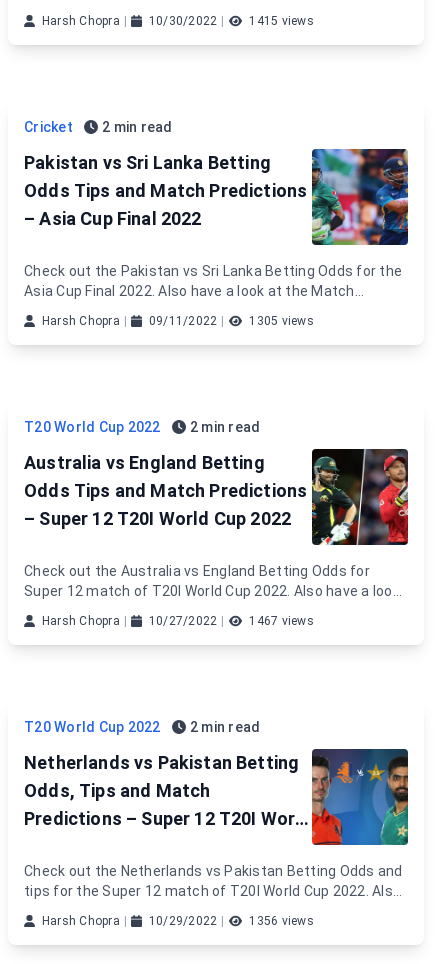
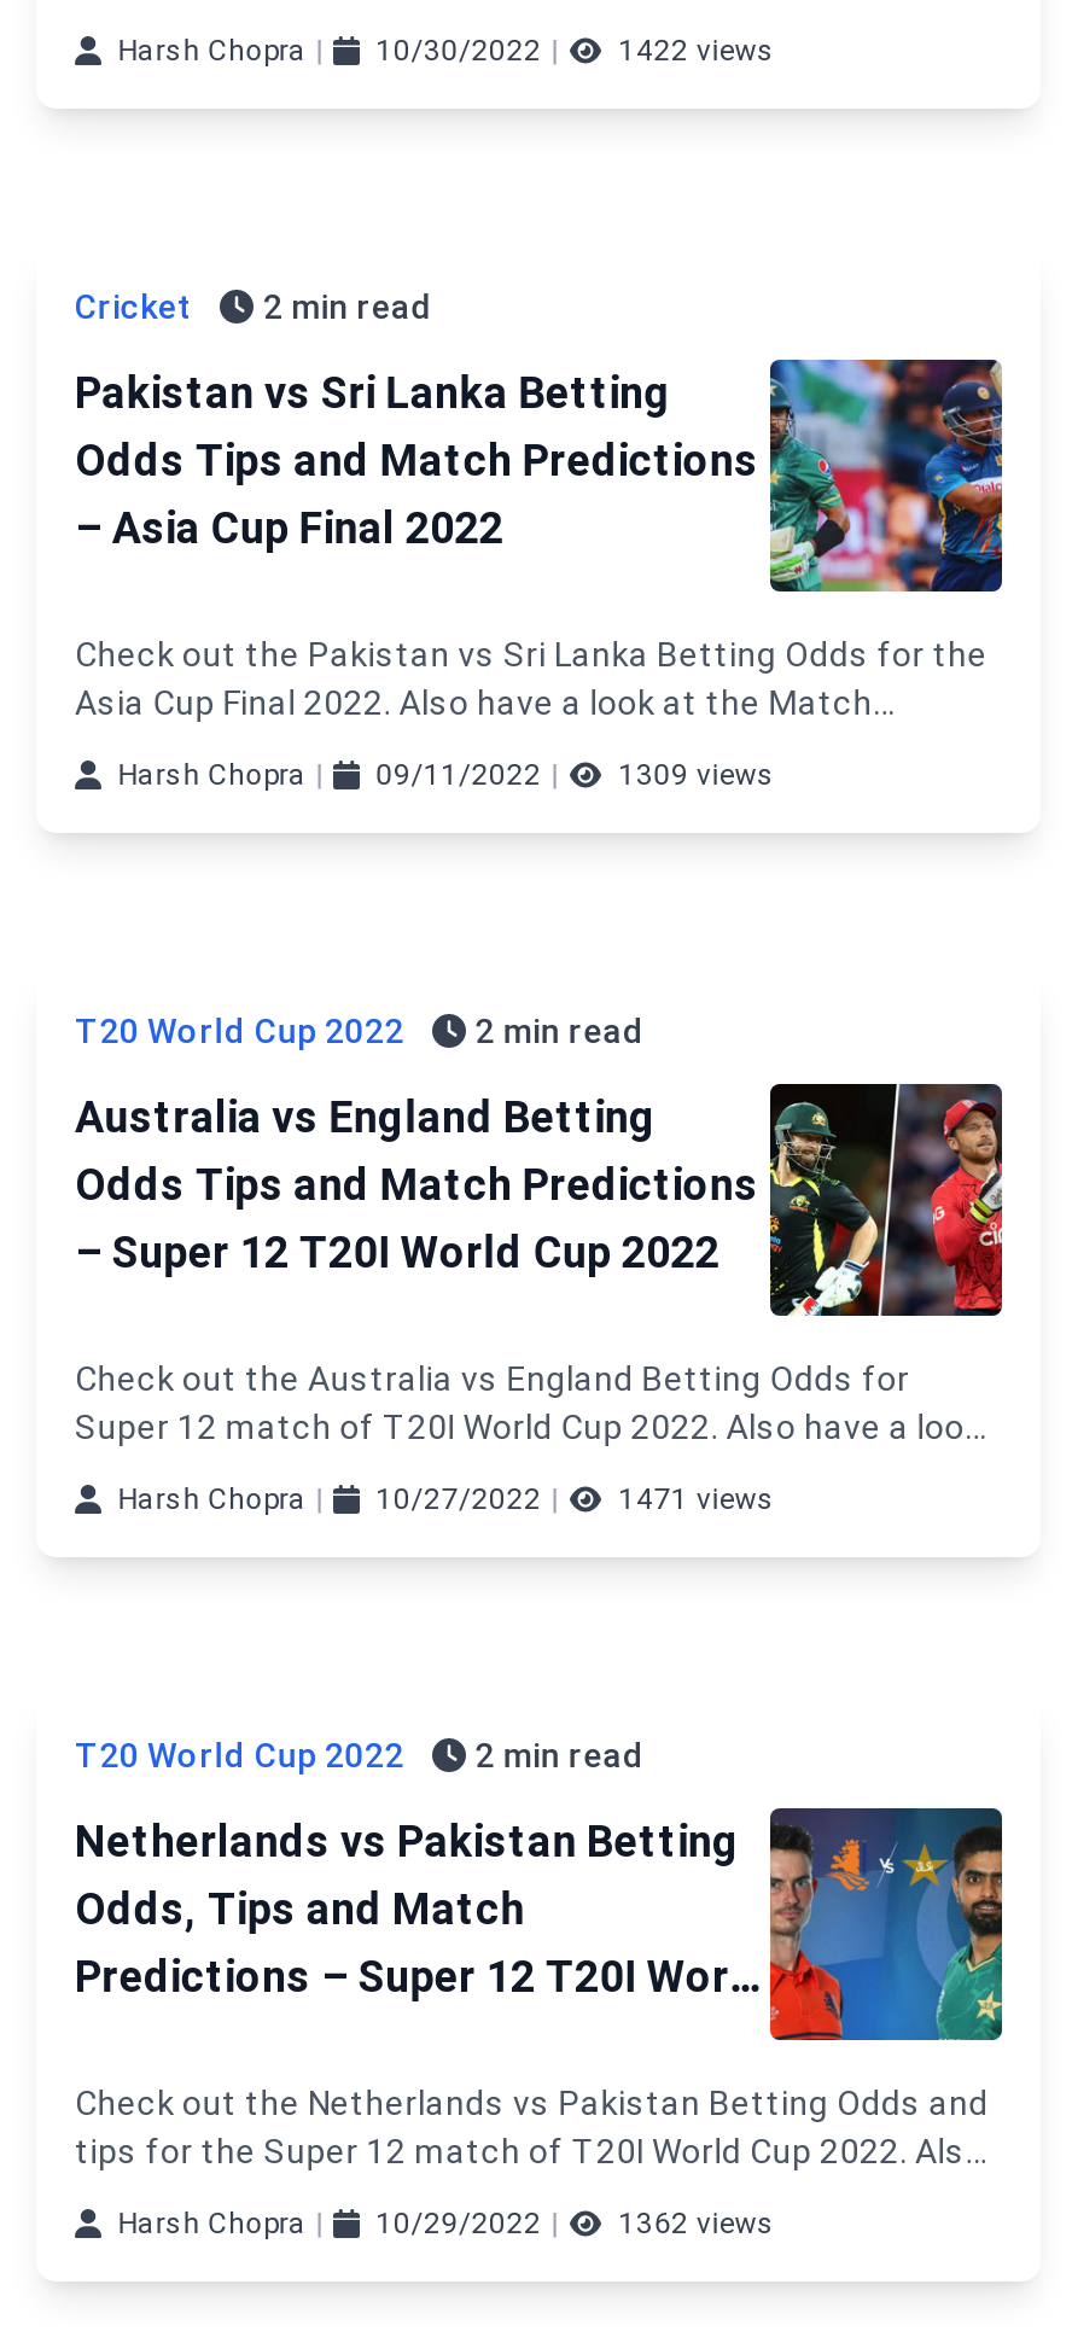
- 1415 views
+ 1422 views

- 1305 views
+ 1309 views

- 1467 views
+ 1471 views

- 1356 views
+ 1362 views
